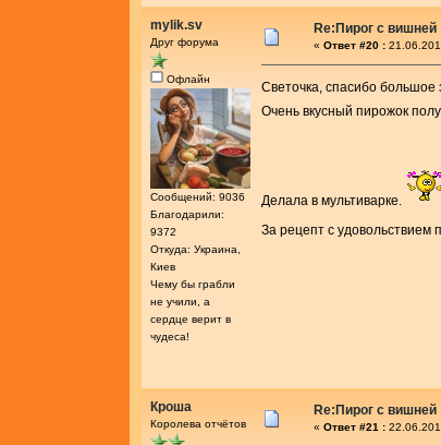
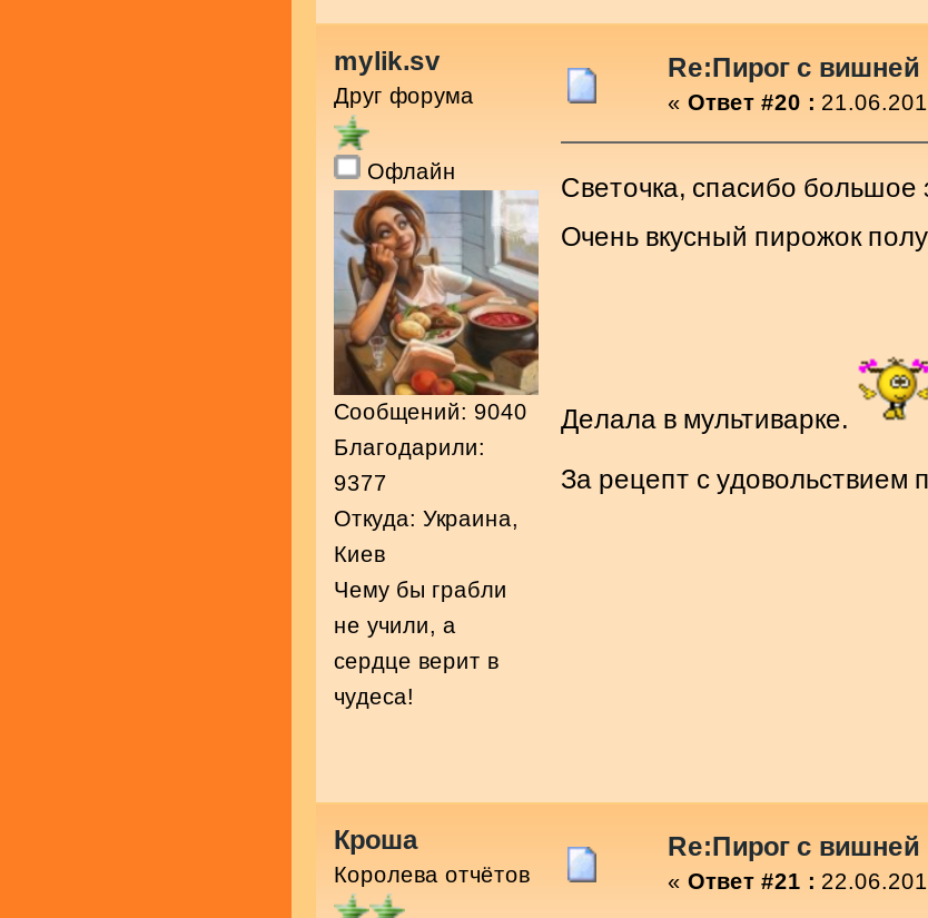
- Сообщений: 9036 Делала в мультиварке.
+ Сообщений: 9040 Делала в мультиварке.

- 9372
+ 9377
